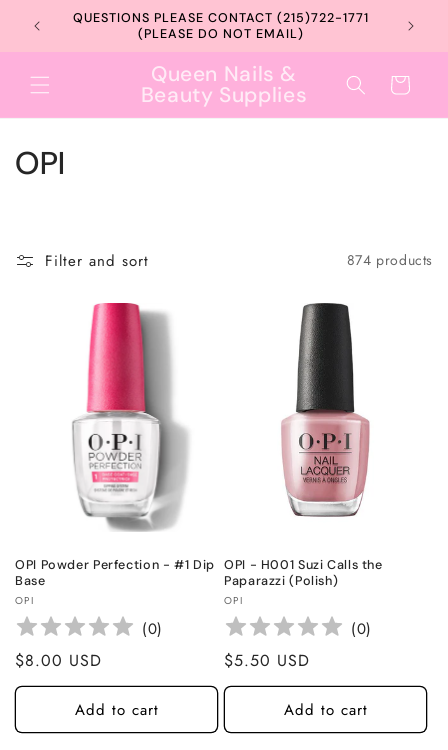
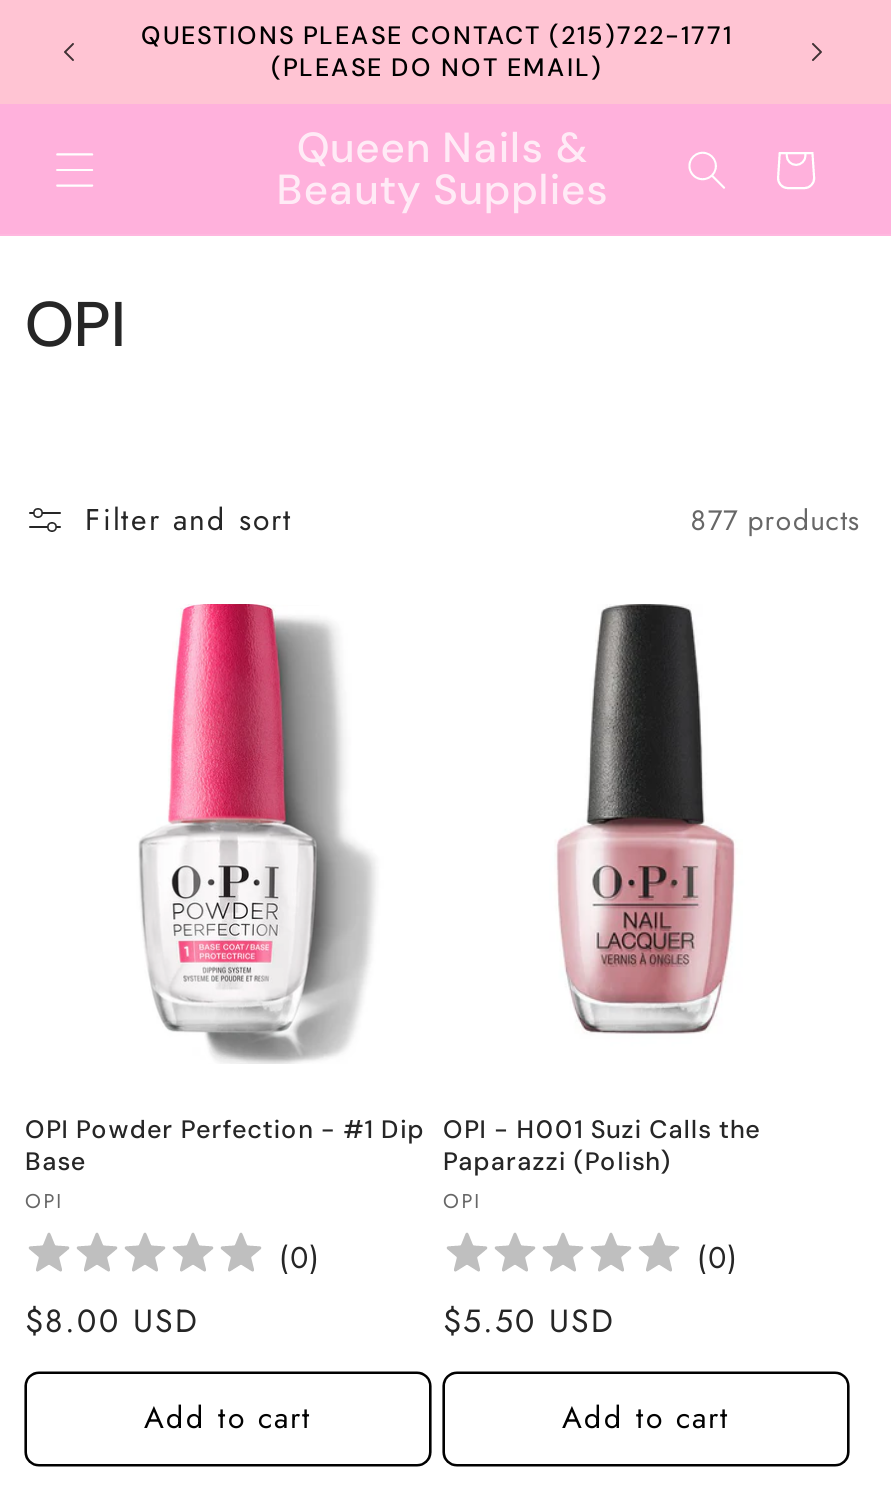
- 874 products
+ 877 products
